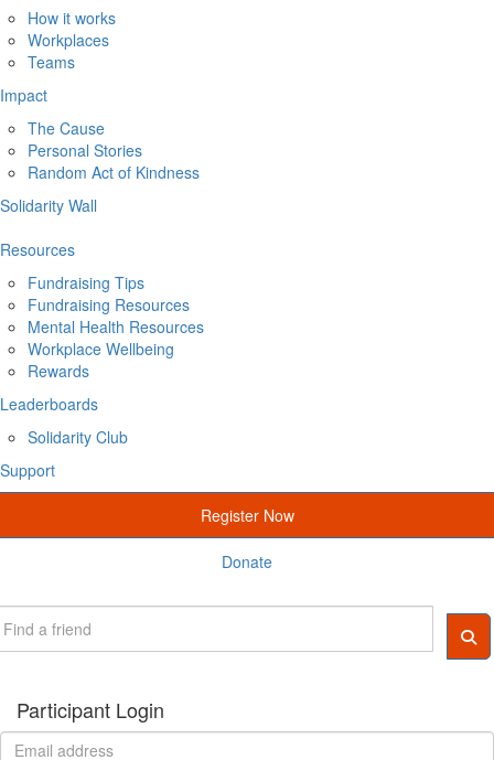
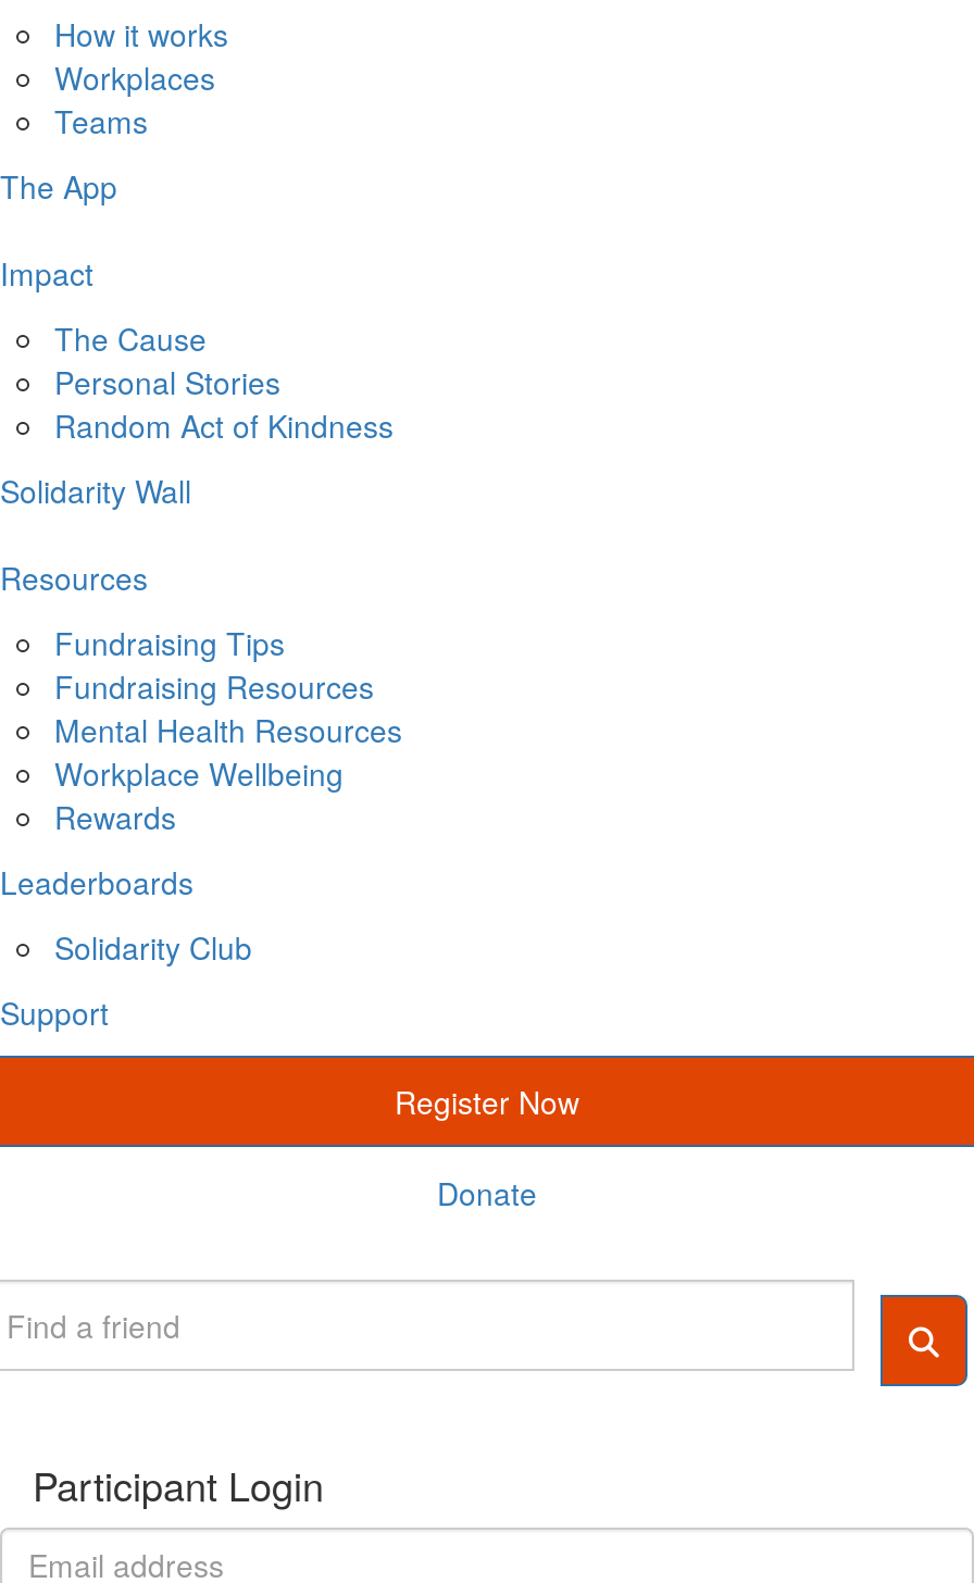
+ The App
